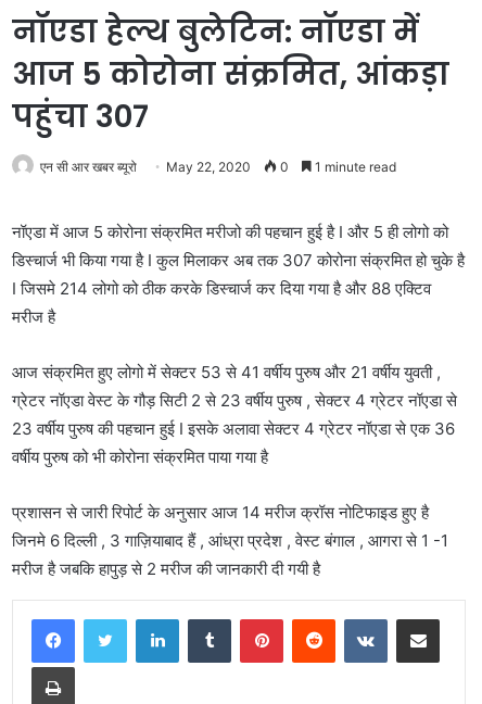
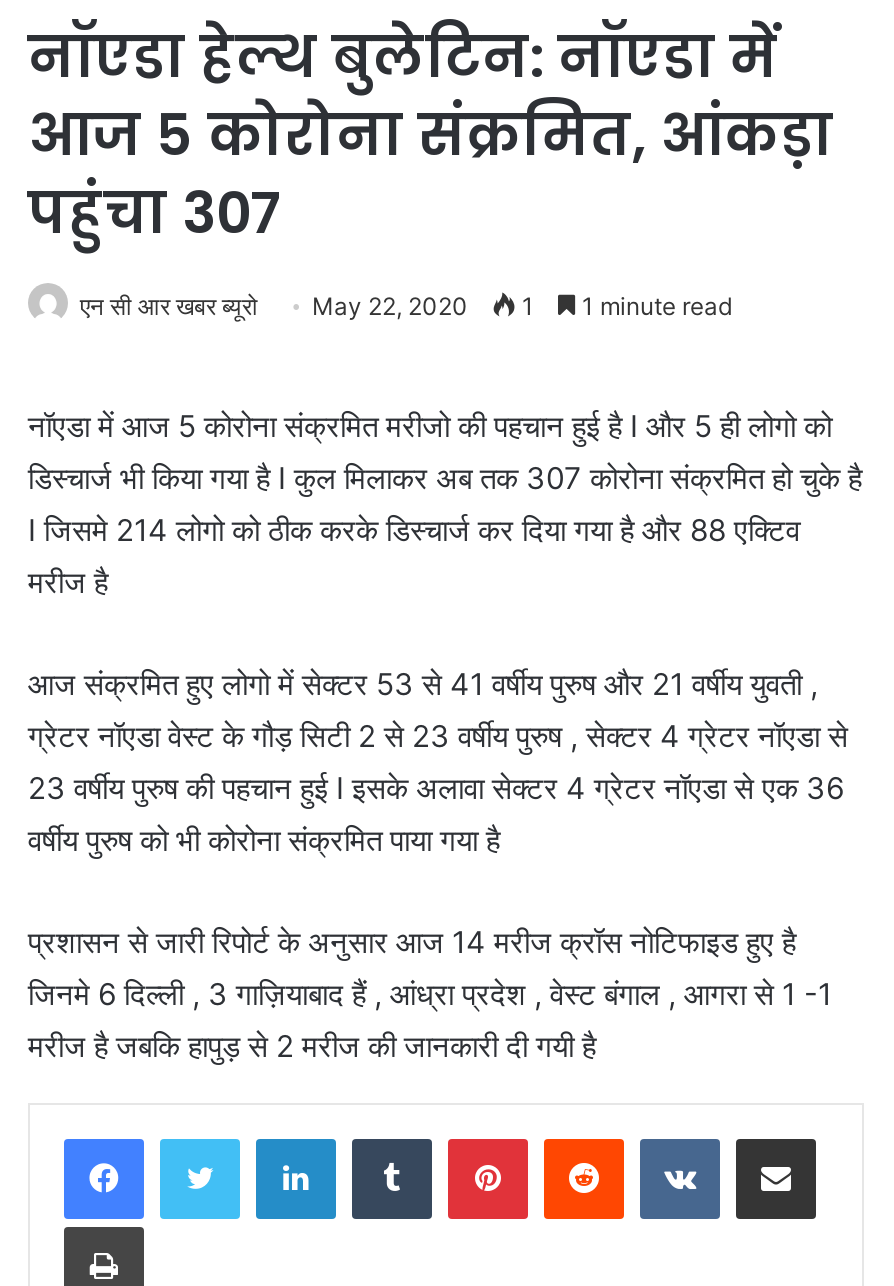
- एन सी आर खबर ब्यूरो May 22, 2020 0 1 minute read
+ एन सी आर खबर ब्यूरो May 22, 2020 1 1 minute read
